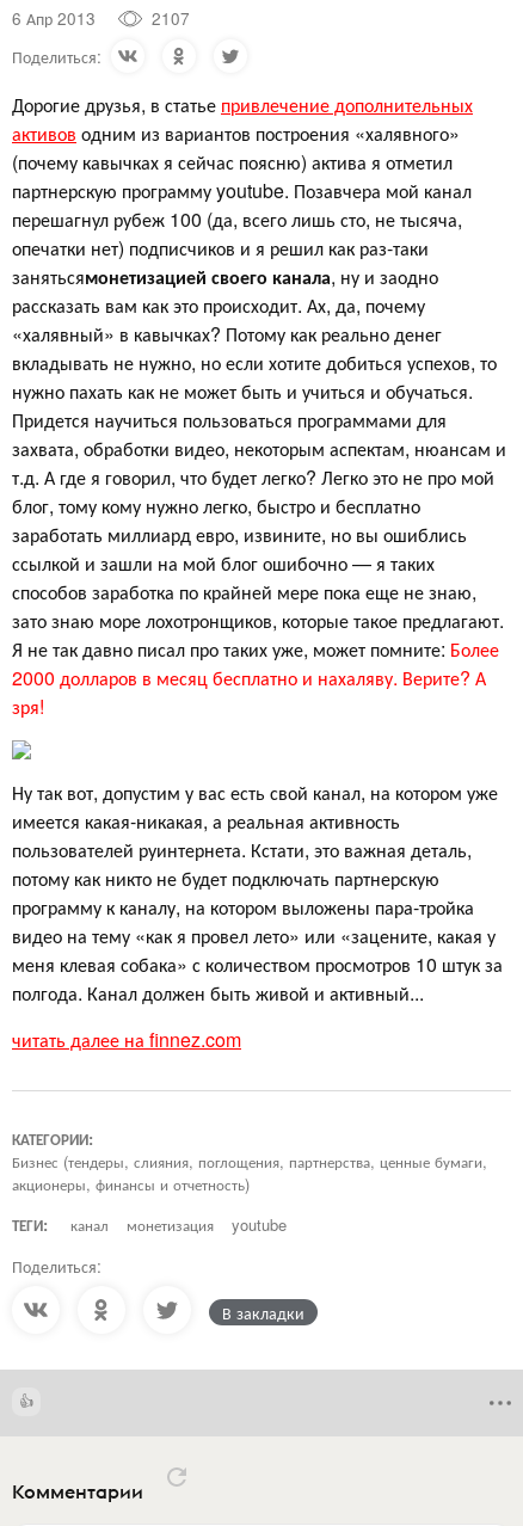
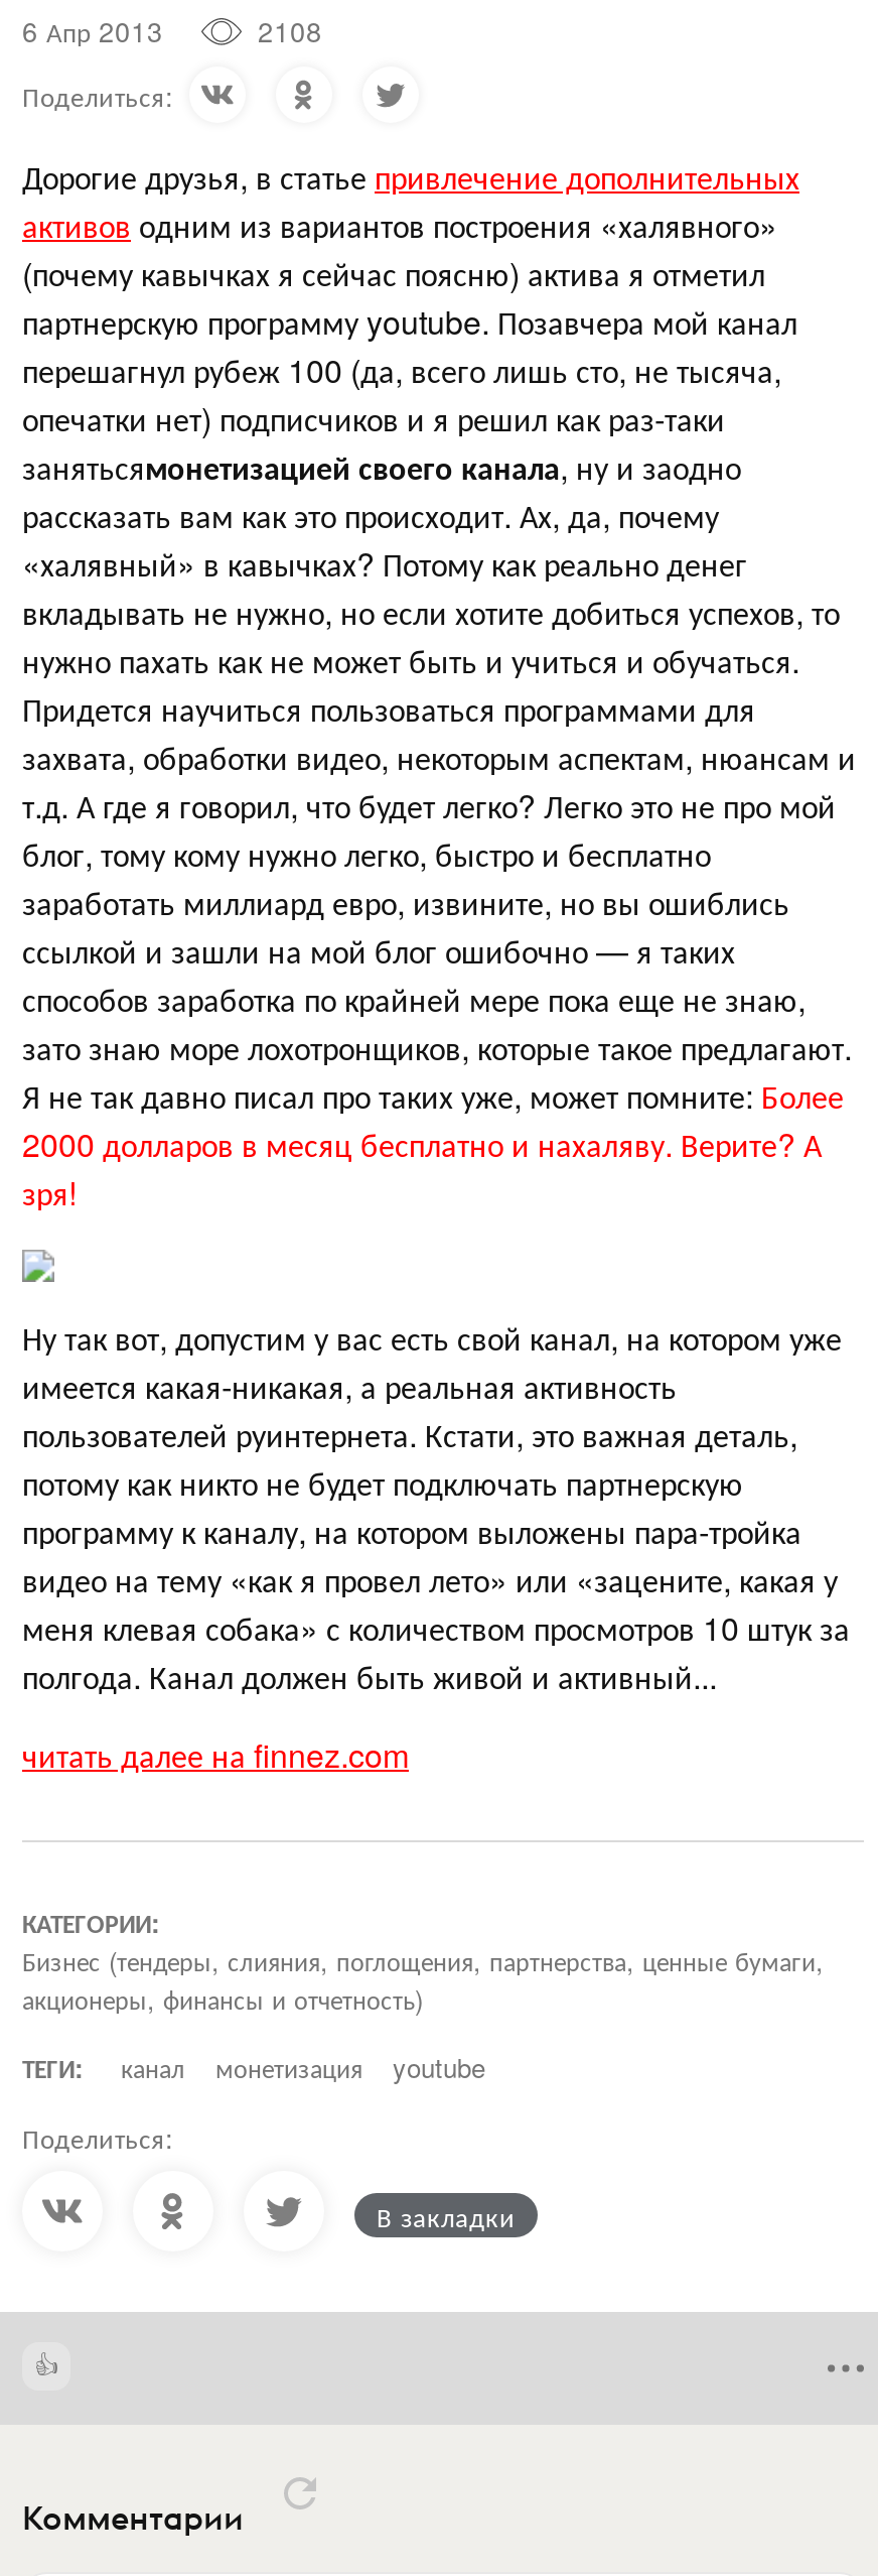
- 2107
+ 2108
